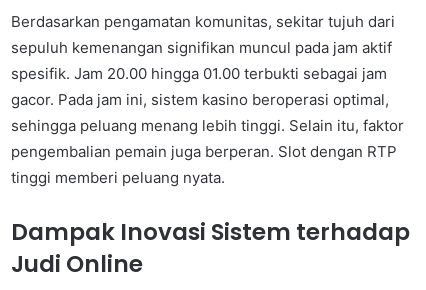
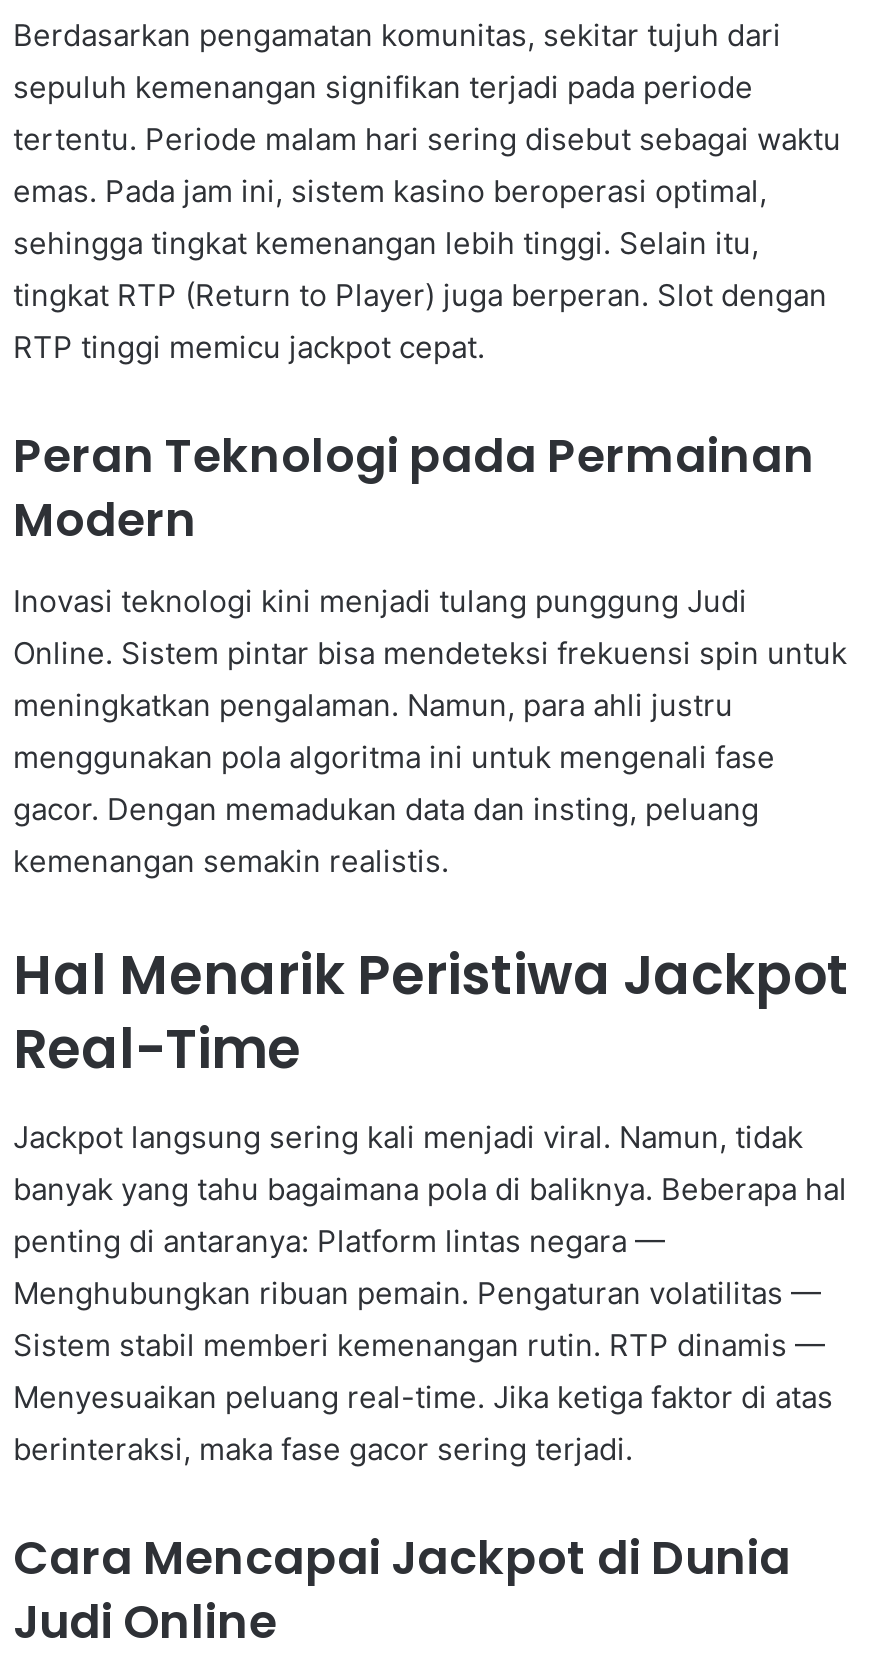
- sepuluh kemenangan signifikan muncul pada jam aktif
- spesifik. Jam 20.00 hingga 01.00 terbukti sebagai jam
- gacor. Pada jam ini, sistem kasino beroperasi optimal,
- sehingga peluang menang lebih tinggi. Selain itu, faktor
- pengembalian pemain juga berperan. Slot dengan RTP
- tinggi memberi peluang nyata.
- Dampak Inovasi Sistem terhadap
+ sepuluh kemenangan signifikan terjadi pada periode
+ tertentu. Periode malam hari sering disebut sebagai waktu
+ emas. Pada jam ini, sistem kasino beroperasi optimal,
+ sehingga tingkat kemenangan lebih tinggi. Selain itu,
+ tingkat RTP (Return to Player) juga berperan. Slot dengan
+ RTP tinggi memicu jackpot cepat.
+ Peran Teknologi pada Permainan
+ Modern
+ Inovasi teknologi kini menjadi tulang punggung Judi
+ Online. Sistem pintar bisa mendeteksi frekuensi spin untuk
+ meningkatkan pengalaman. Namun, para ahli justru
+ menggunakan pola algoritma ini untuk mengenali fase
+ gacor. Dengan memadukan data dan insting, peluang
+ kemenangan semakin realistis.
+ Hal Menarik Peristiwa Jackpot
+ Real-Time
+ Jackpot langsung sering kali menjadi viral. Namun, tidak
+ banyak yang tahu bagaimana pola di baliknya. Beberapa hal
+ penting di antaranya: Platform lintas negara —
+ Menghubungkan ribuan pemain. Pengaturan volatilitas —
+ Sistem stabil memberi kemenangan rutin. RTP dinamis —
+ Menyesuaikan peluang real-time. Jika ketiga faktor di atas
+ berinteraksi, maka fase gacor sering terjadi.
+ Cara Mencapai Jackpot di Dunia
